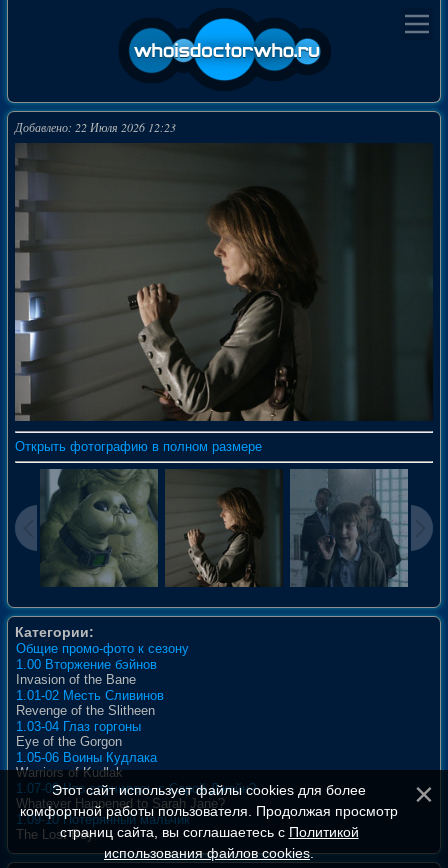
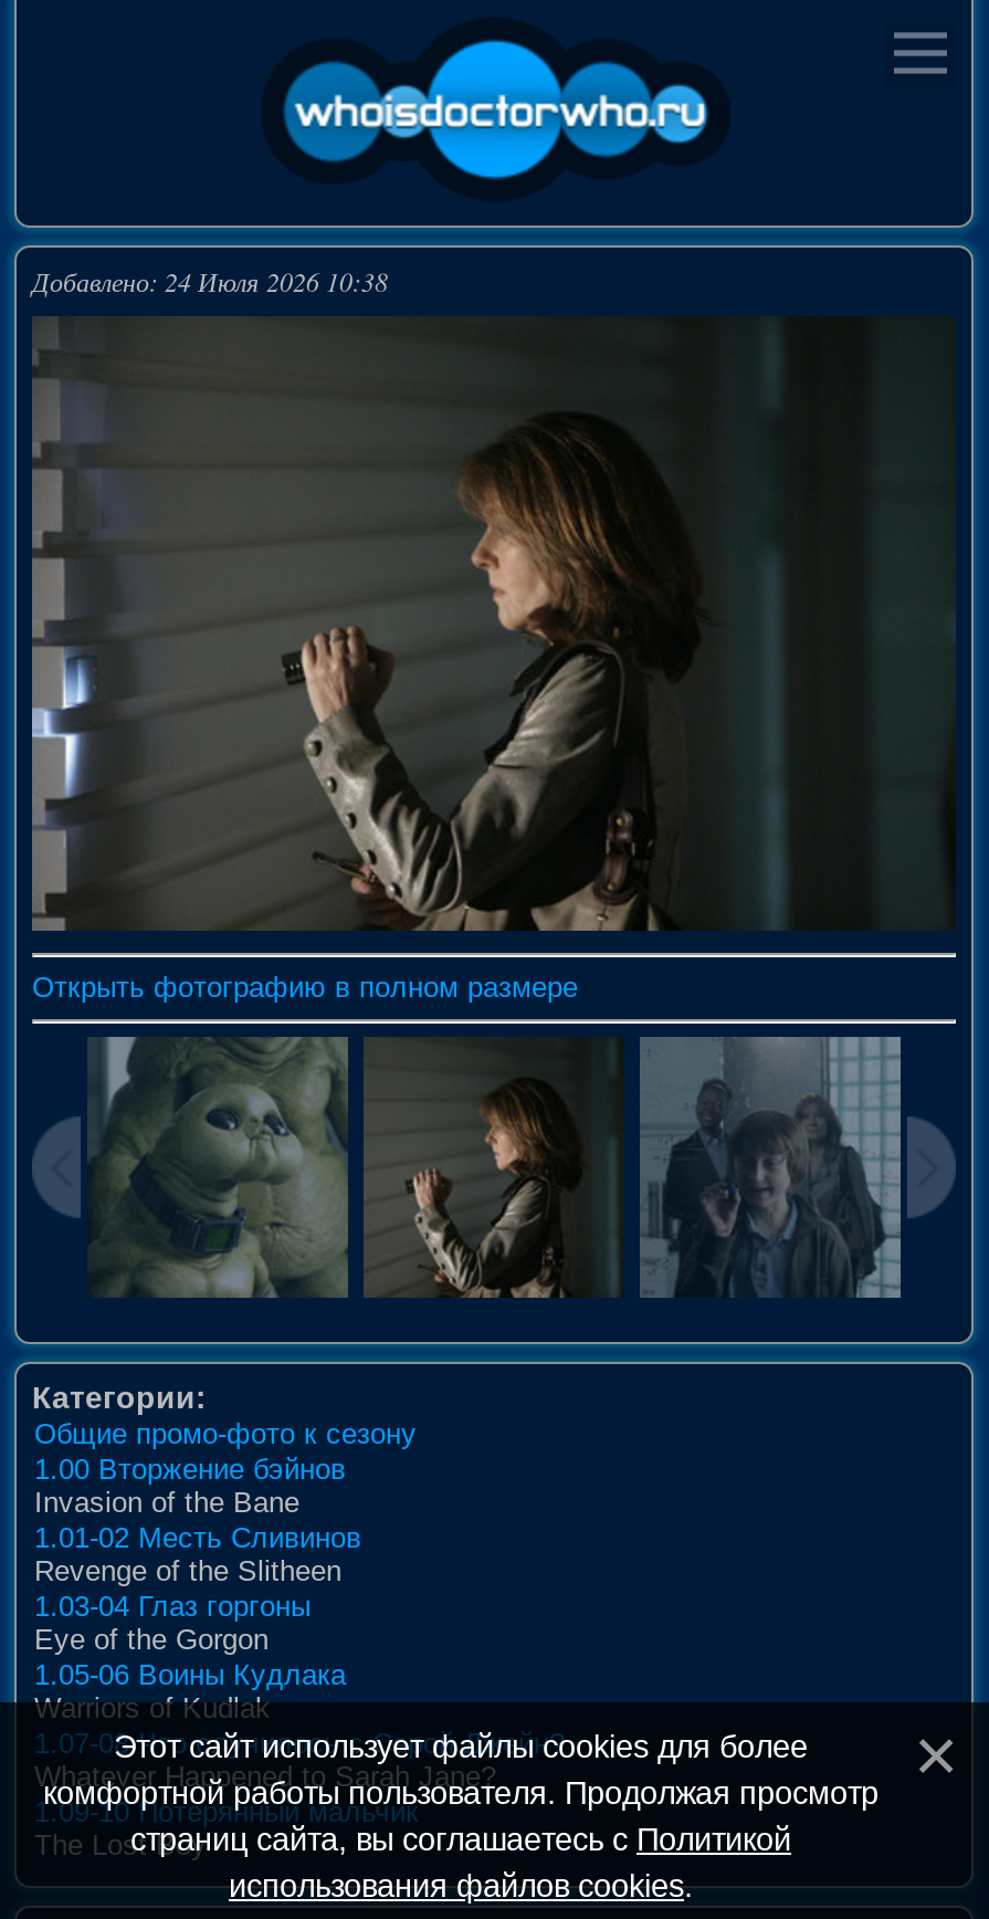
- Добавлено: 22 Июля 2026 12:23
+ Добавлено: 24 Июля 2026 10:38
